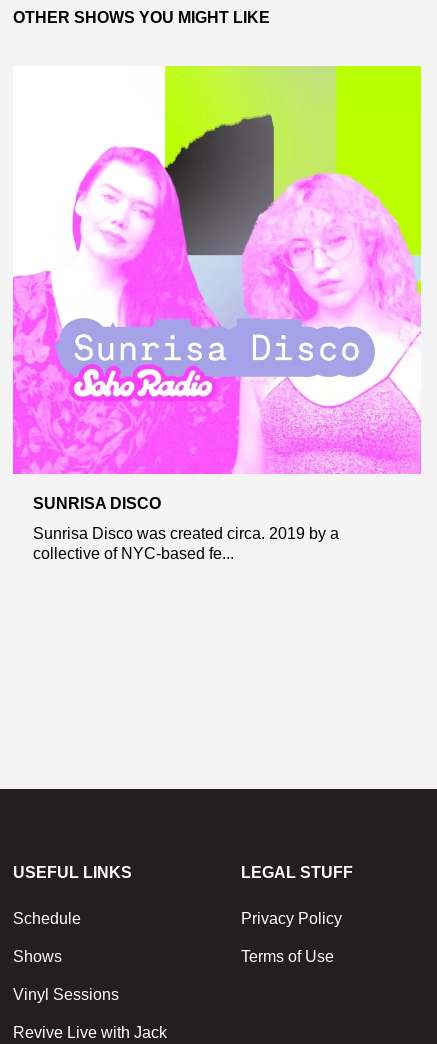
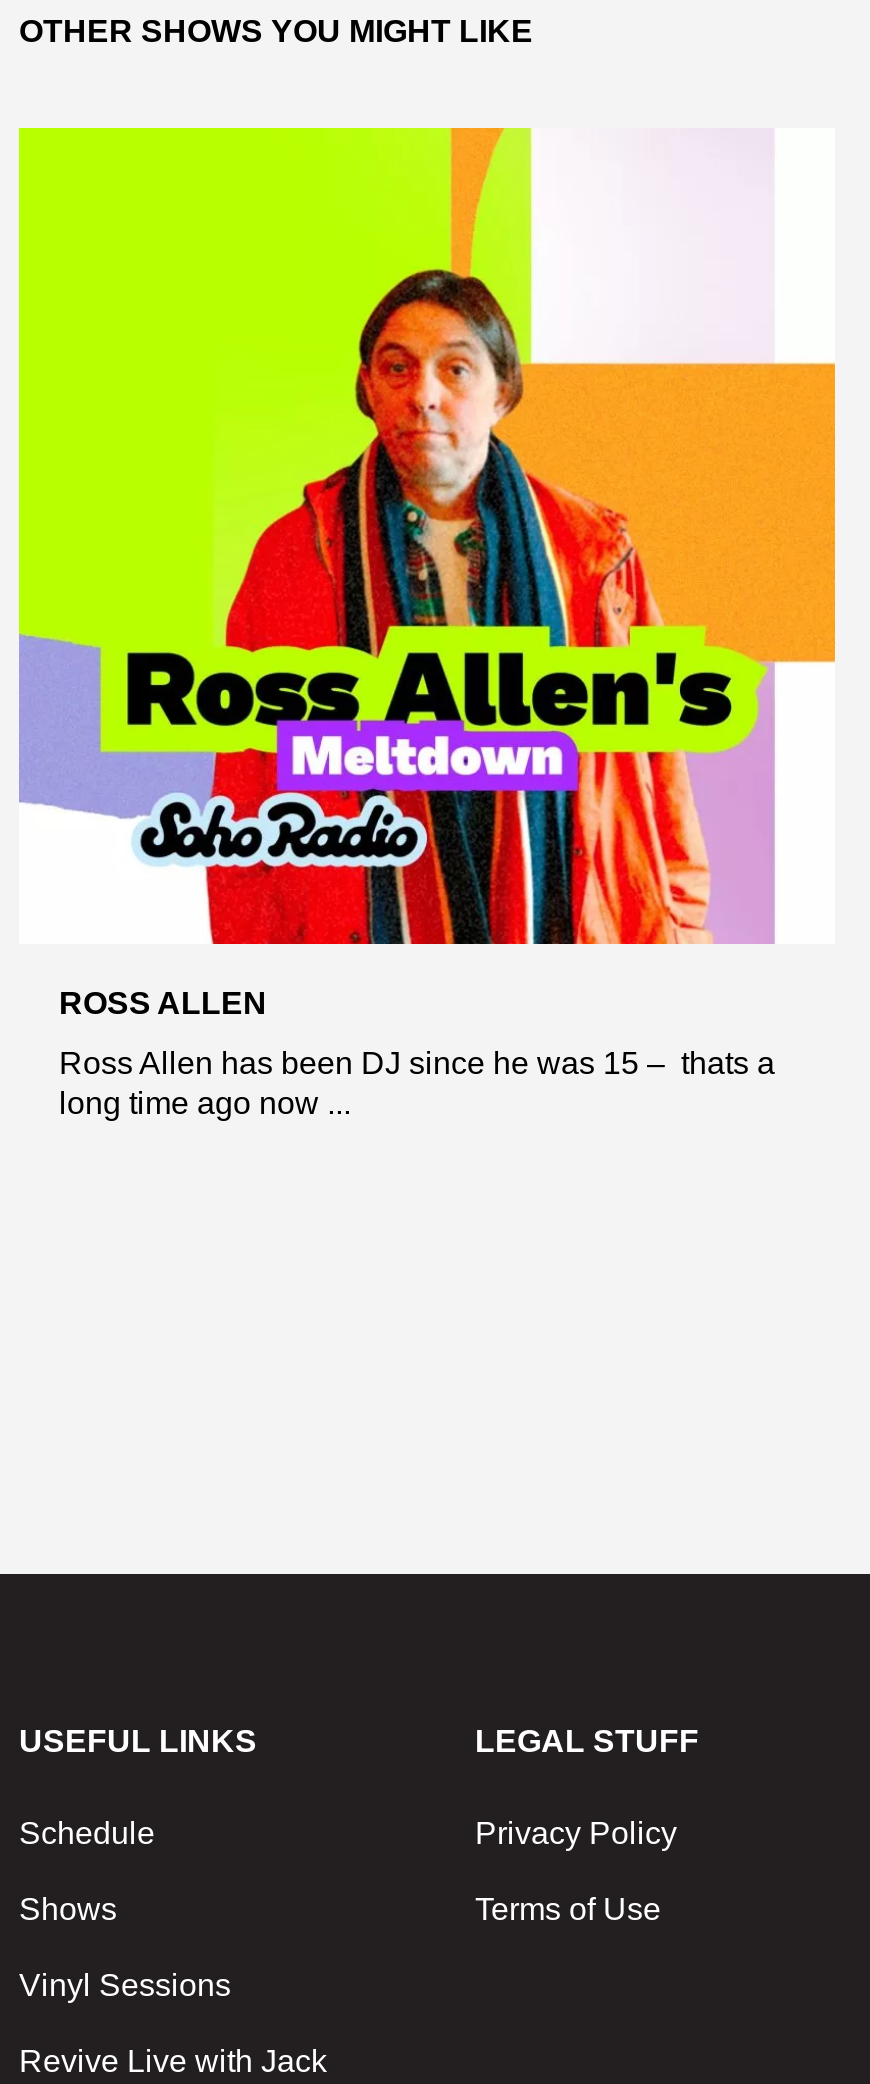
- [image]
- SUNRISA DISCO
+ [image]
+ ROSS ALLEN

- Sunrisa Disco was created circa. 2019 by a
- collective of NYC-based fe...
+ Ross Allen has been DJ since he was 15 – thats a
+ long time ago now ...
